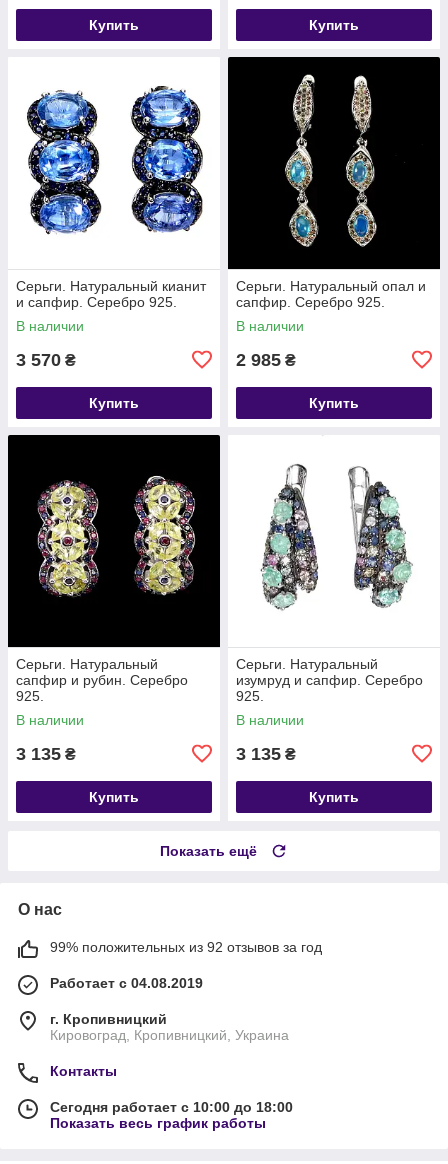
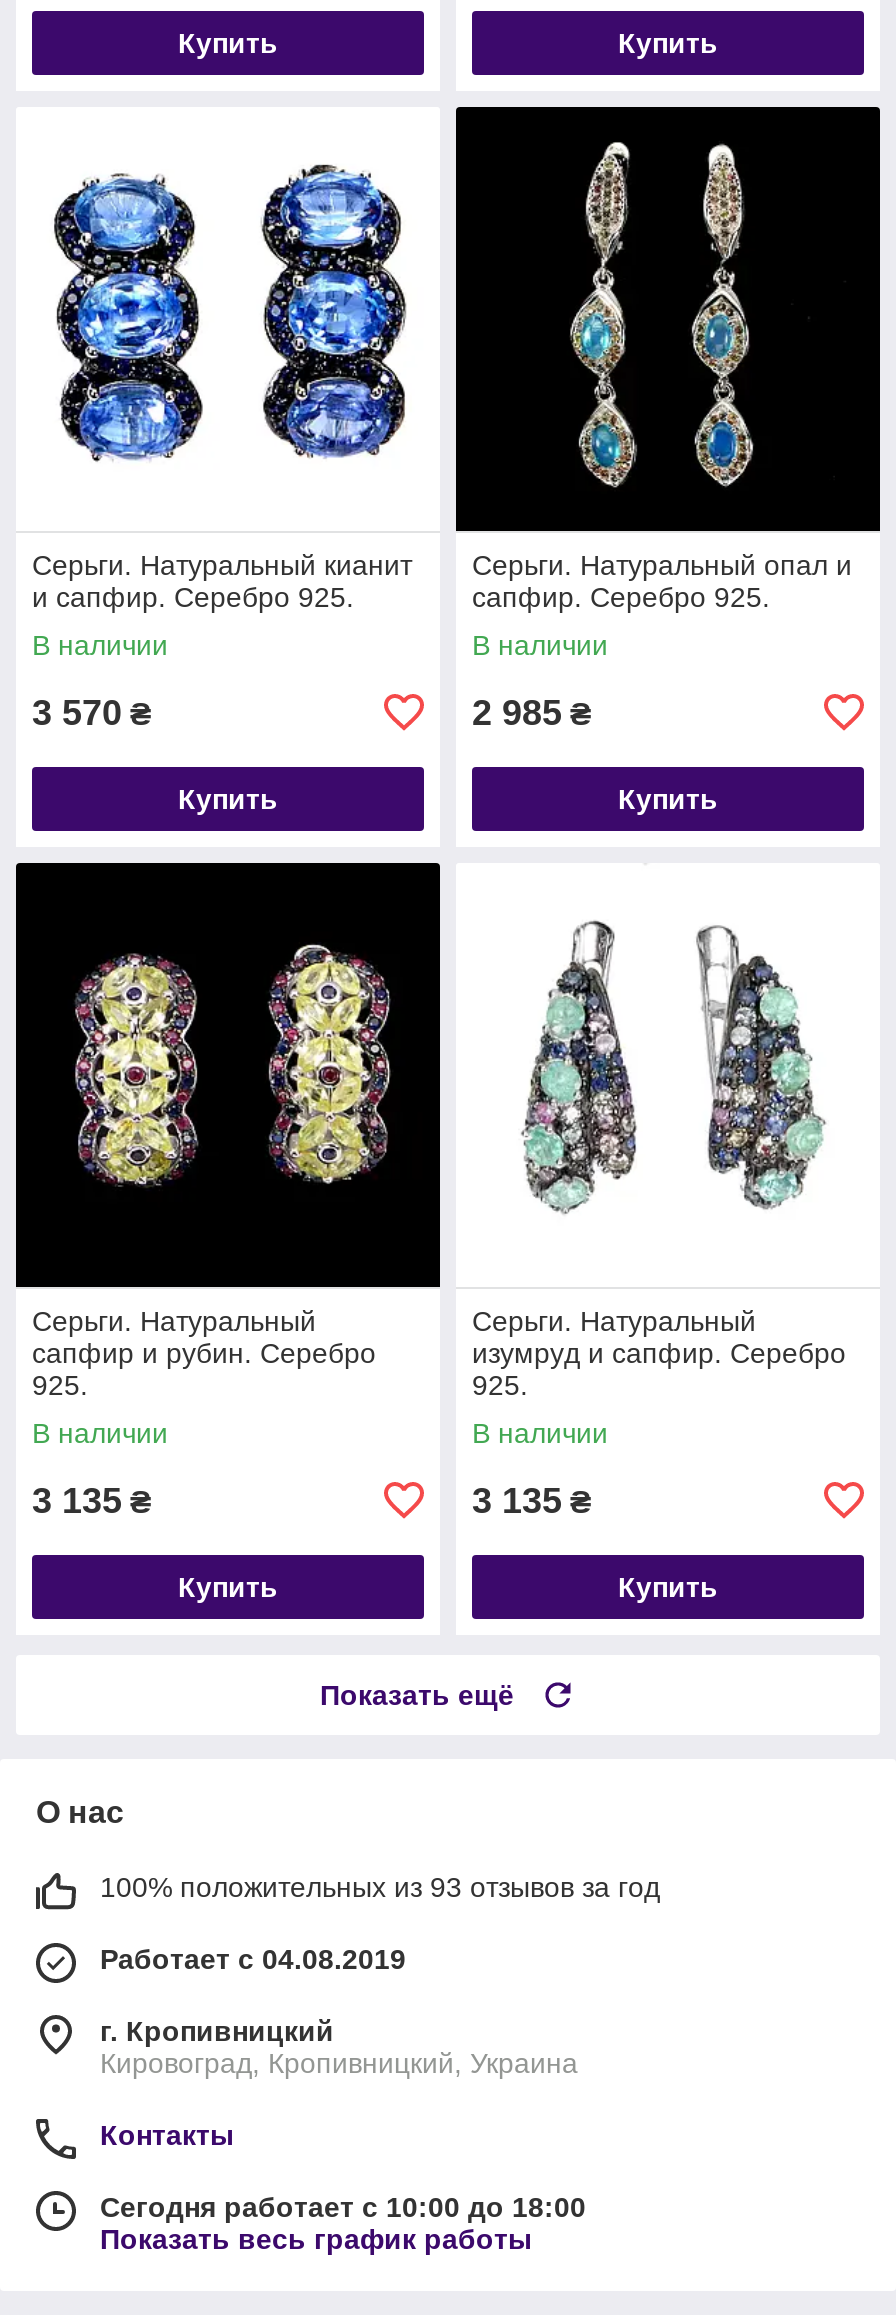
- 99% положительных из 92 отзывов за год
+ 100% положительных из 93 отзывов за год
